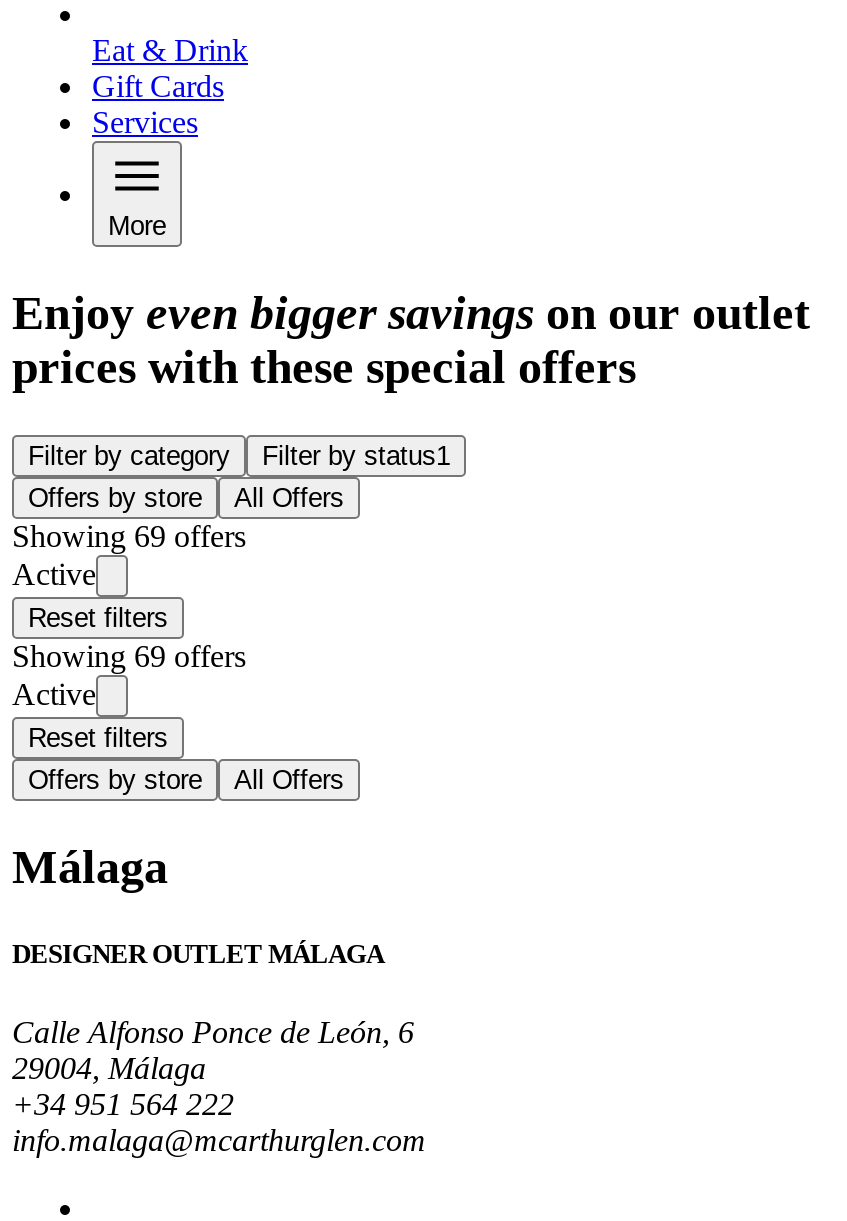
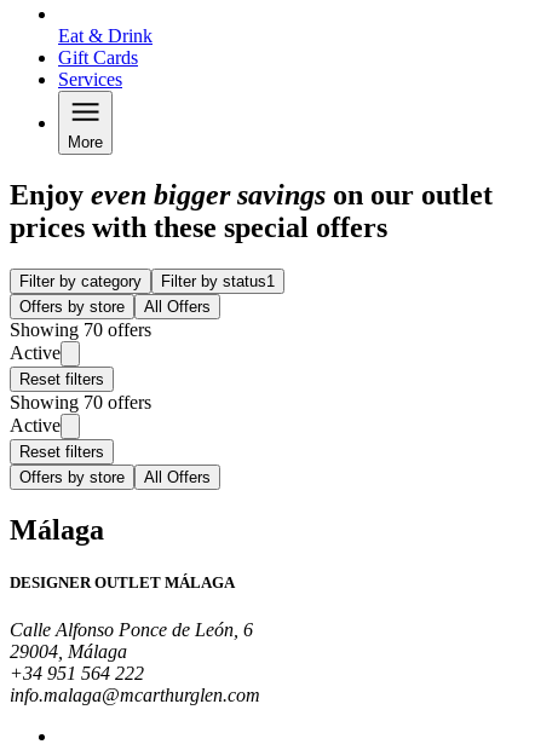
- Showing 69 offers
+ Showing 70 offers

- Showing 69 offers
+ Showing 70 offers
